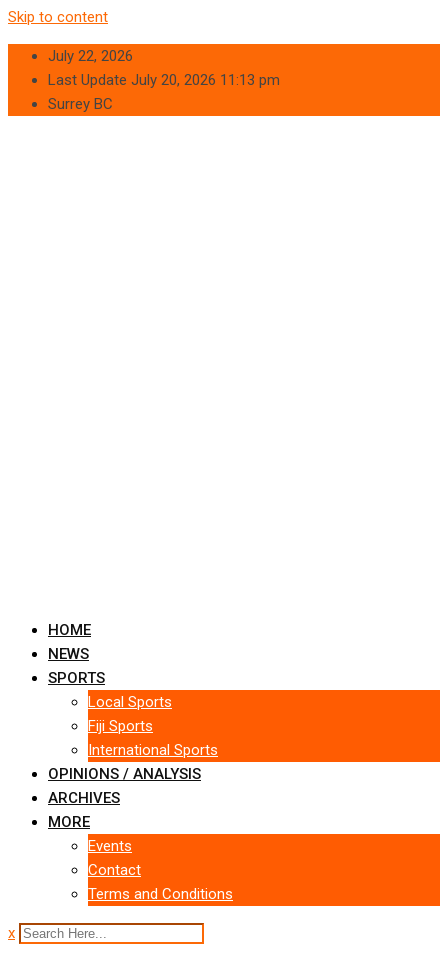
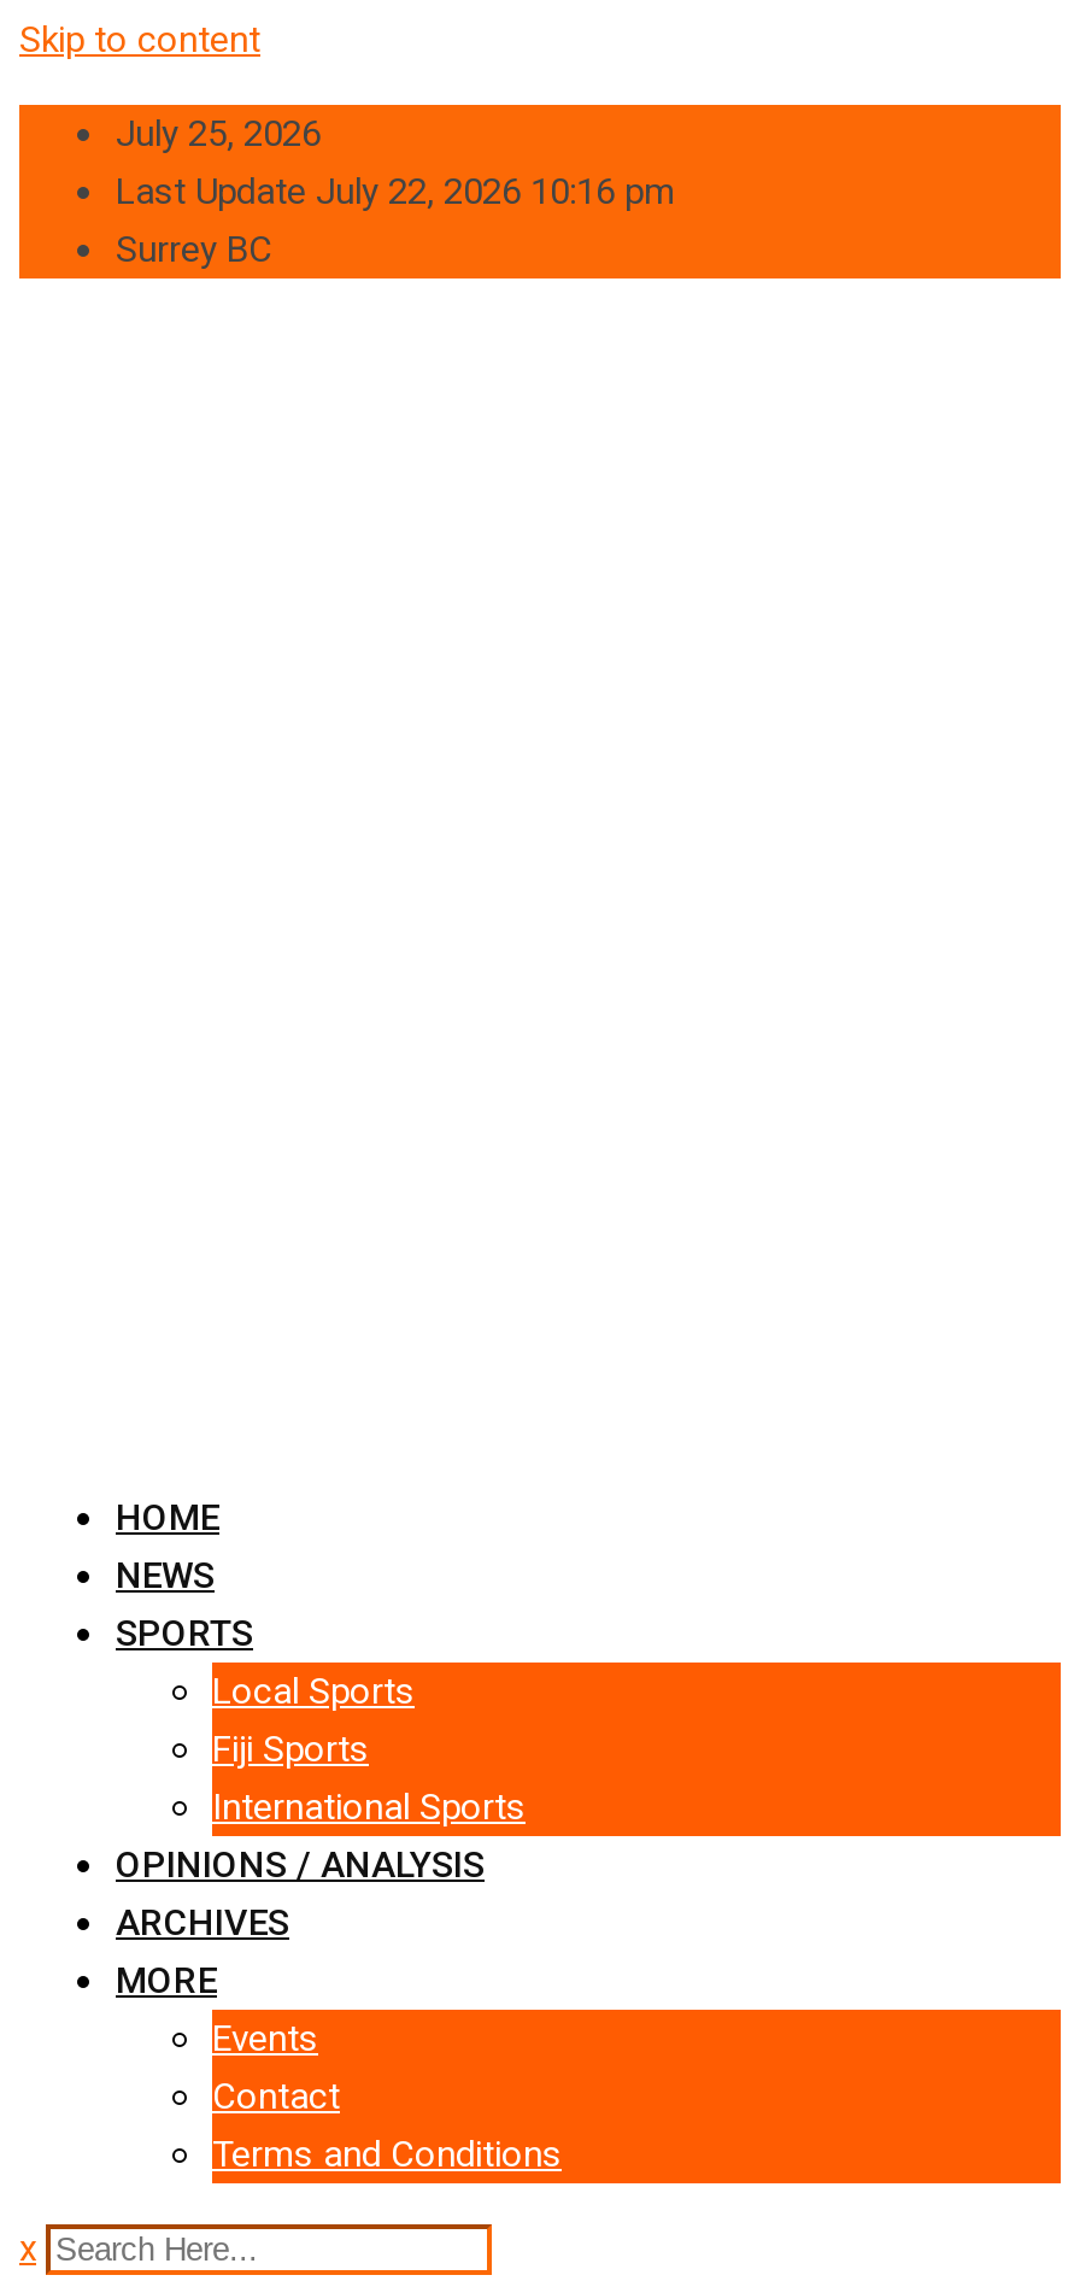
- July 22, 2026
+ July 25, 2026

- Last Update July 20, 2026 11:13 pm
+ Last Update July 22, 2026 10:16 pm
